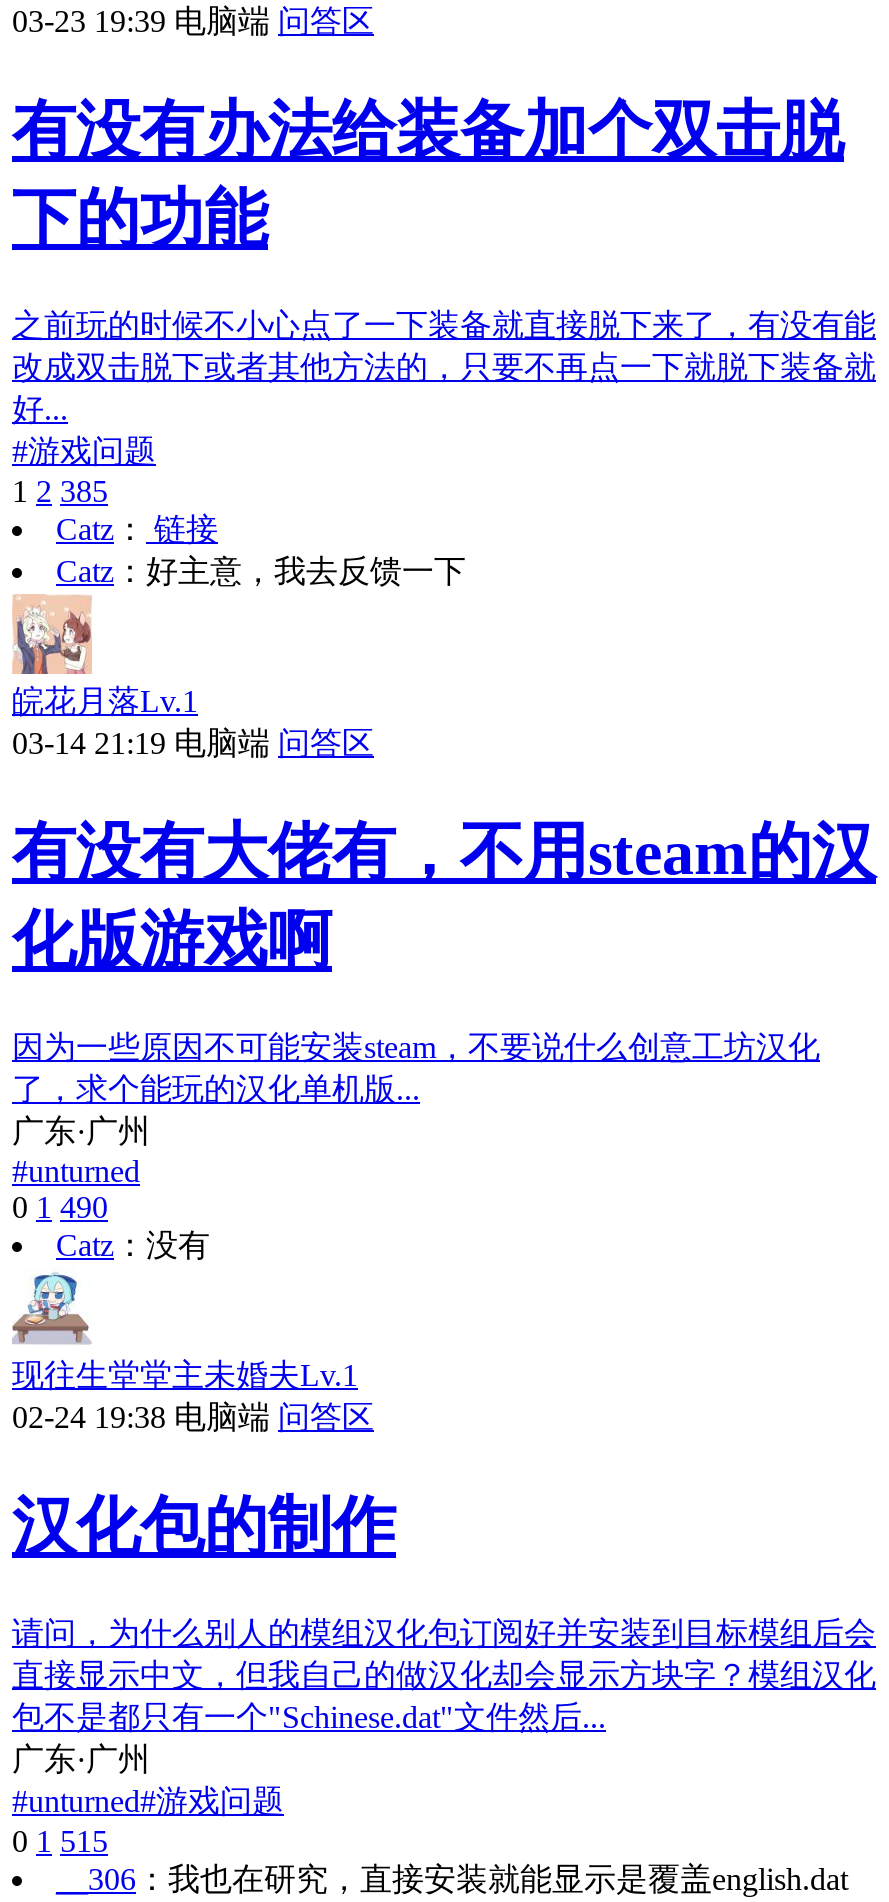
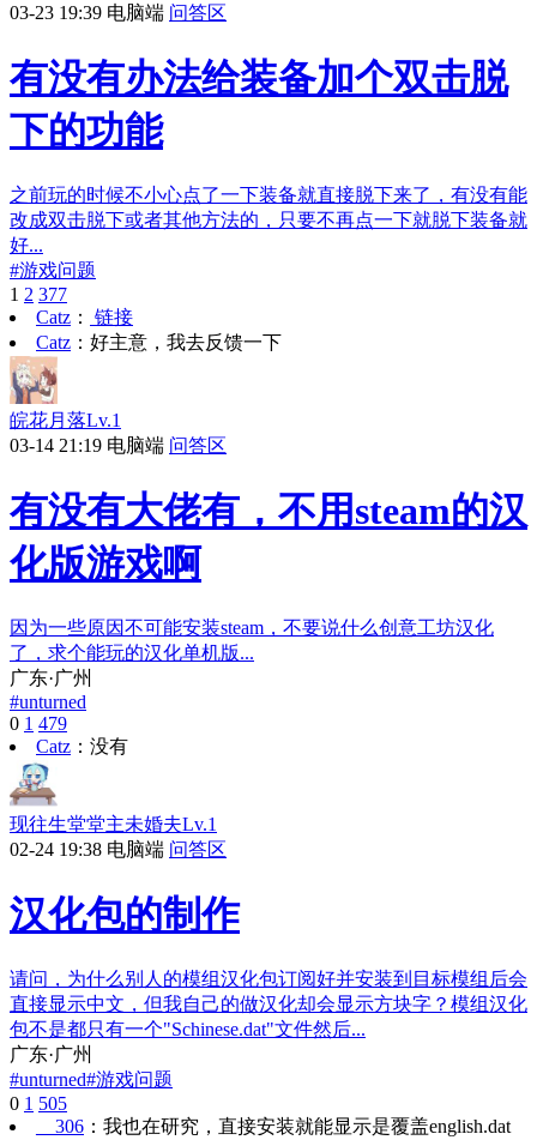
- 1 2 385
+ 1 2 377

- 0 1 490
+ 0 1 479

- 0 1 515
+ 0 1 505
